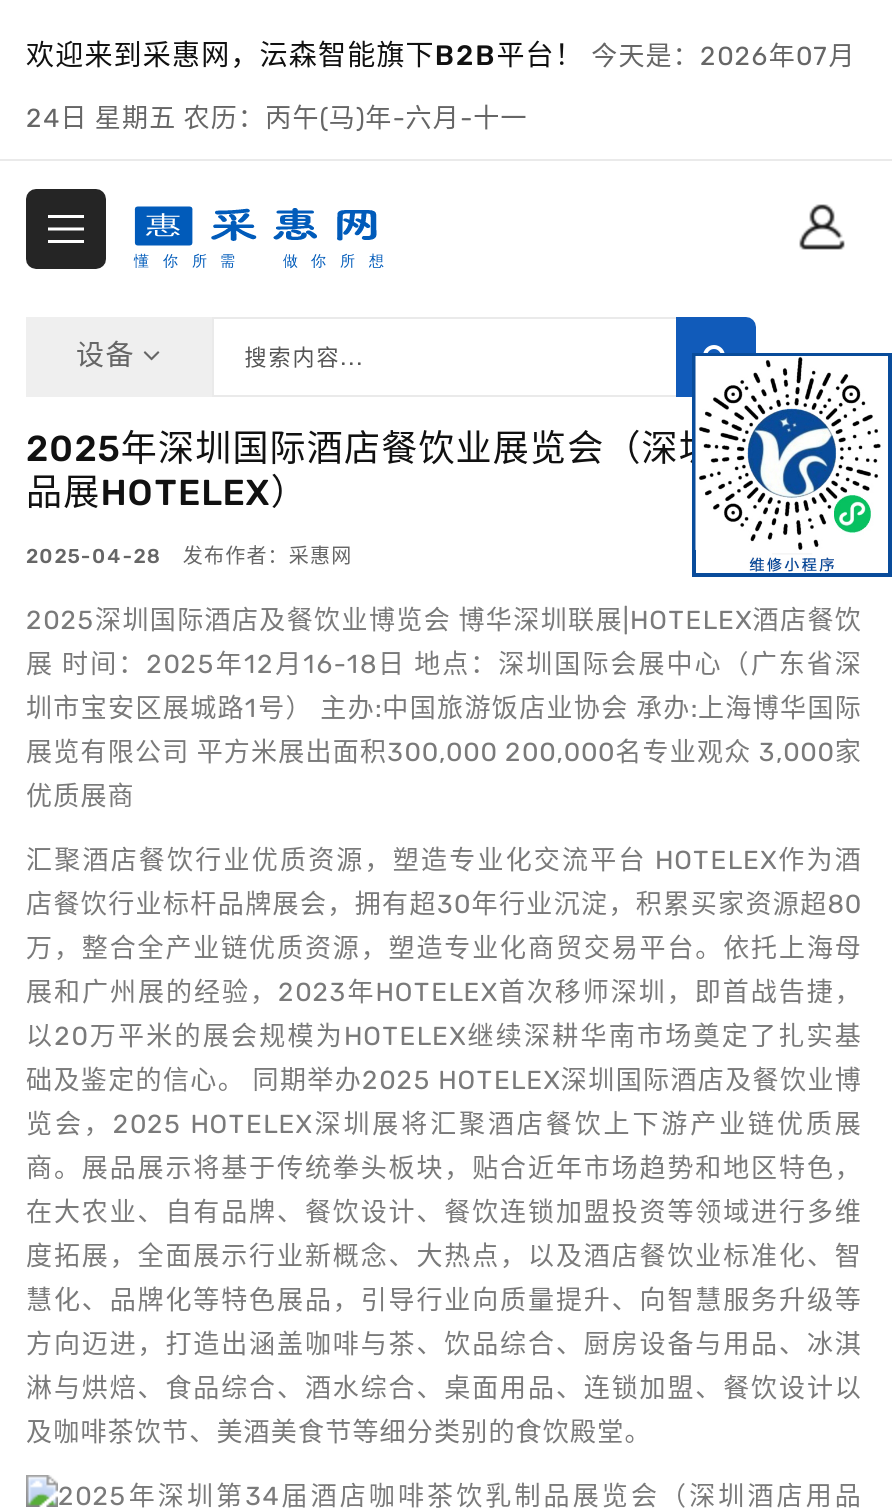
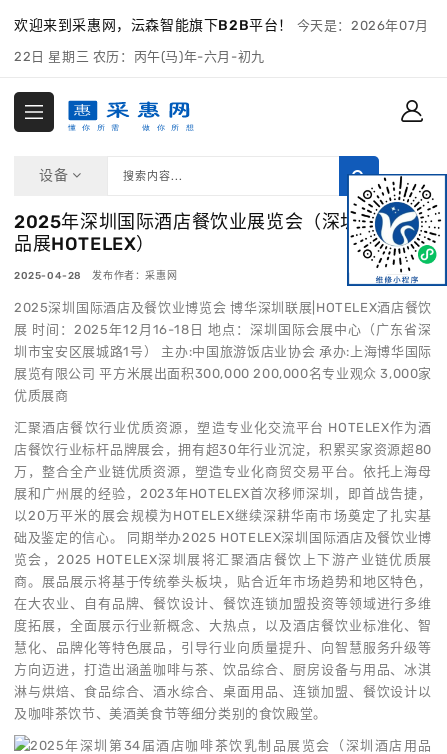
- 24日 星期五 农历：丙午(马)年-六月-十一
+ 22日 星期三 农历：丙午(马)年-六月-初九
